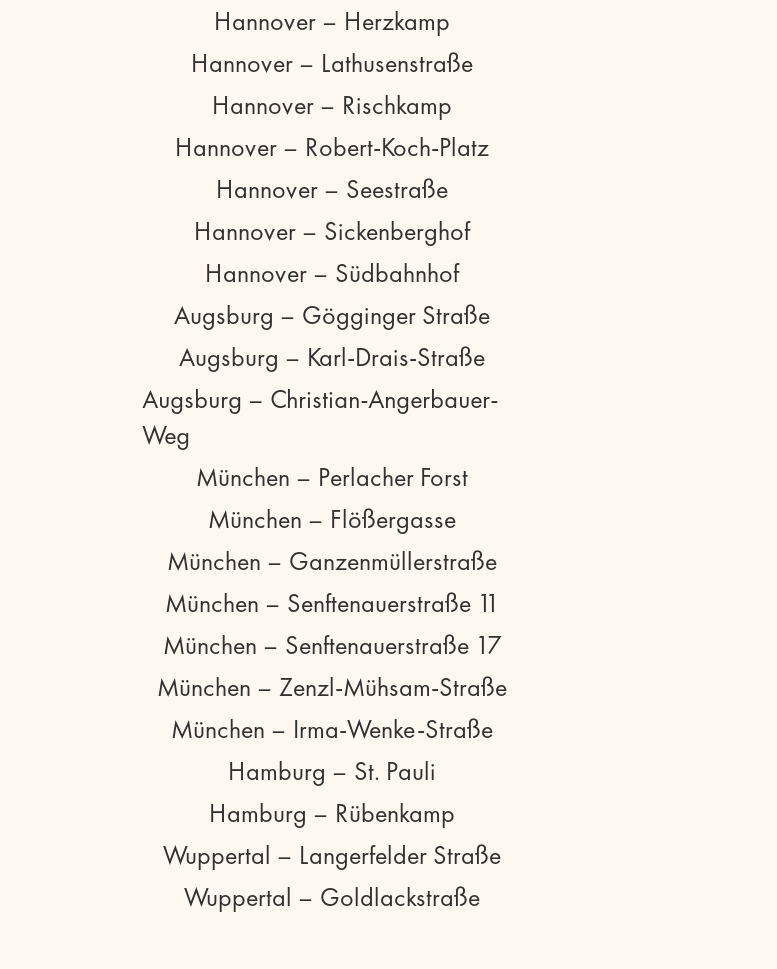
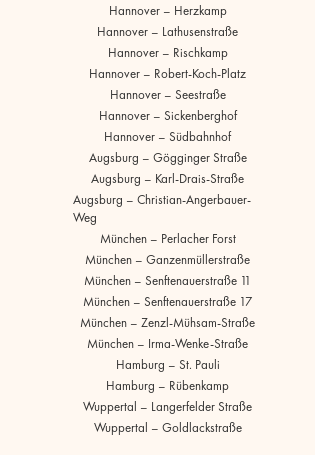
- München – Flößergasse
